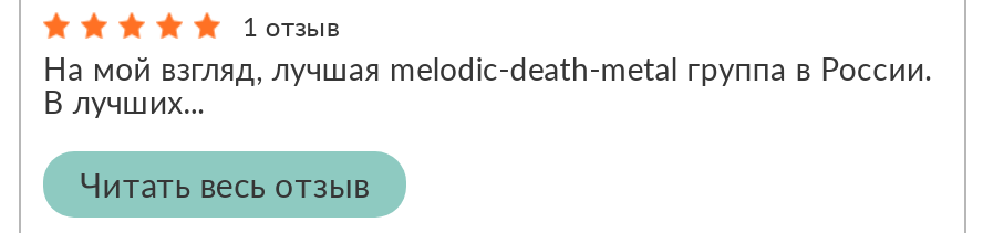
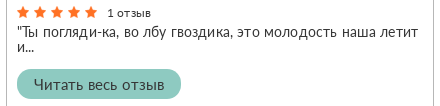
- На мой взгляд, лучшая melodic-death-metal группа в России.
- В лучших...
+ "Ты погляди-ка, во лбу гвоздика, это молодость наша летит
+ и...
